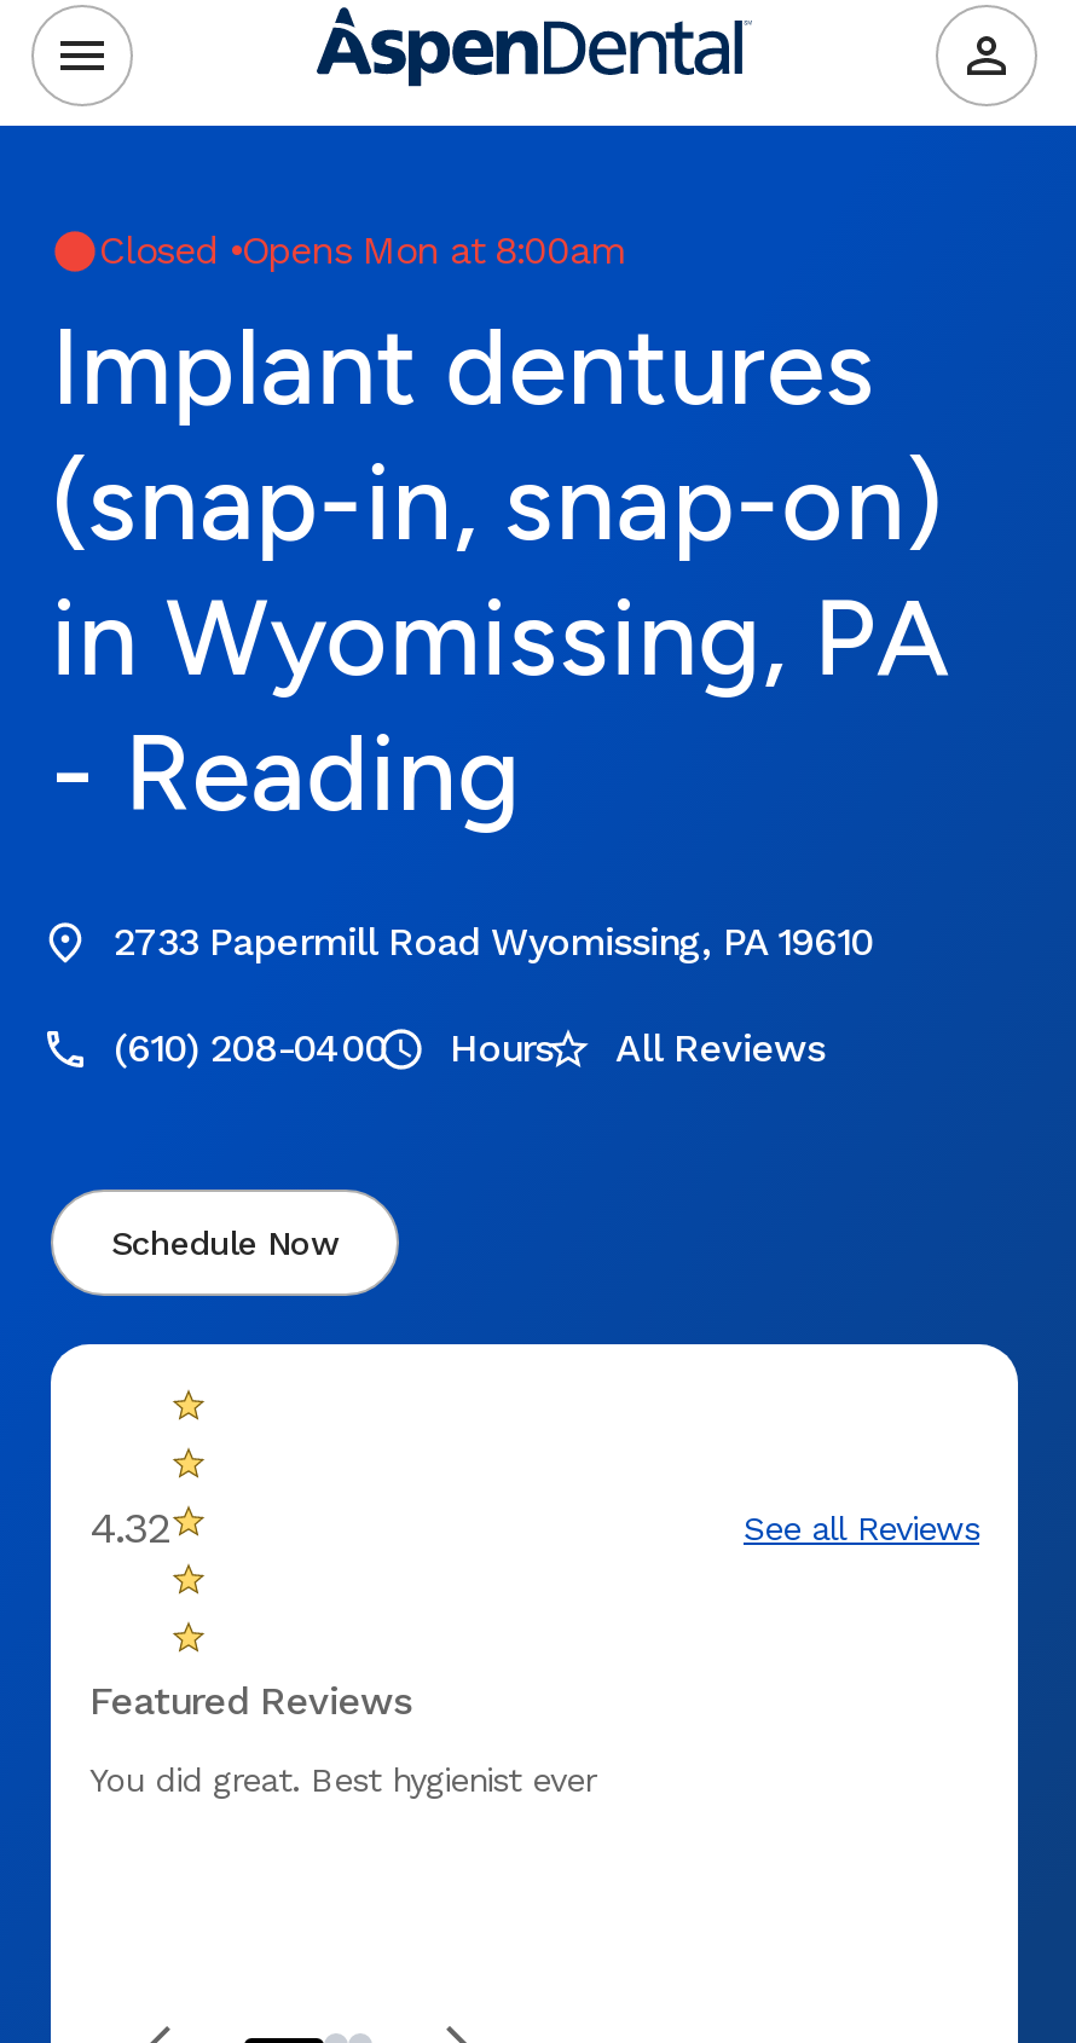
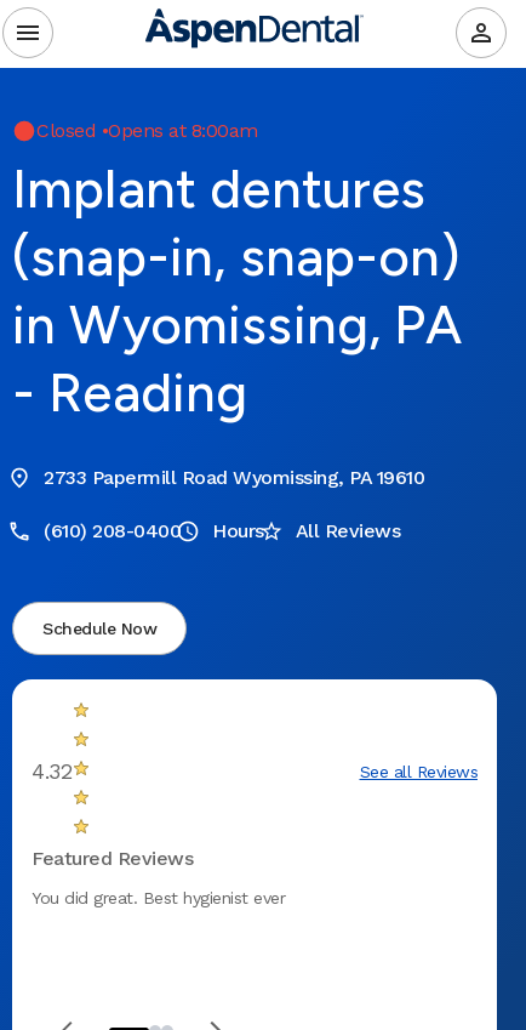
- Closed • Opens Mon at 8:00am
+ Closed • Opens at 8:00am
